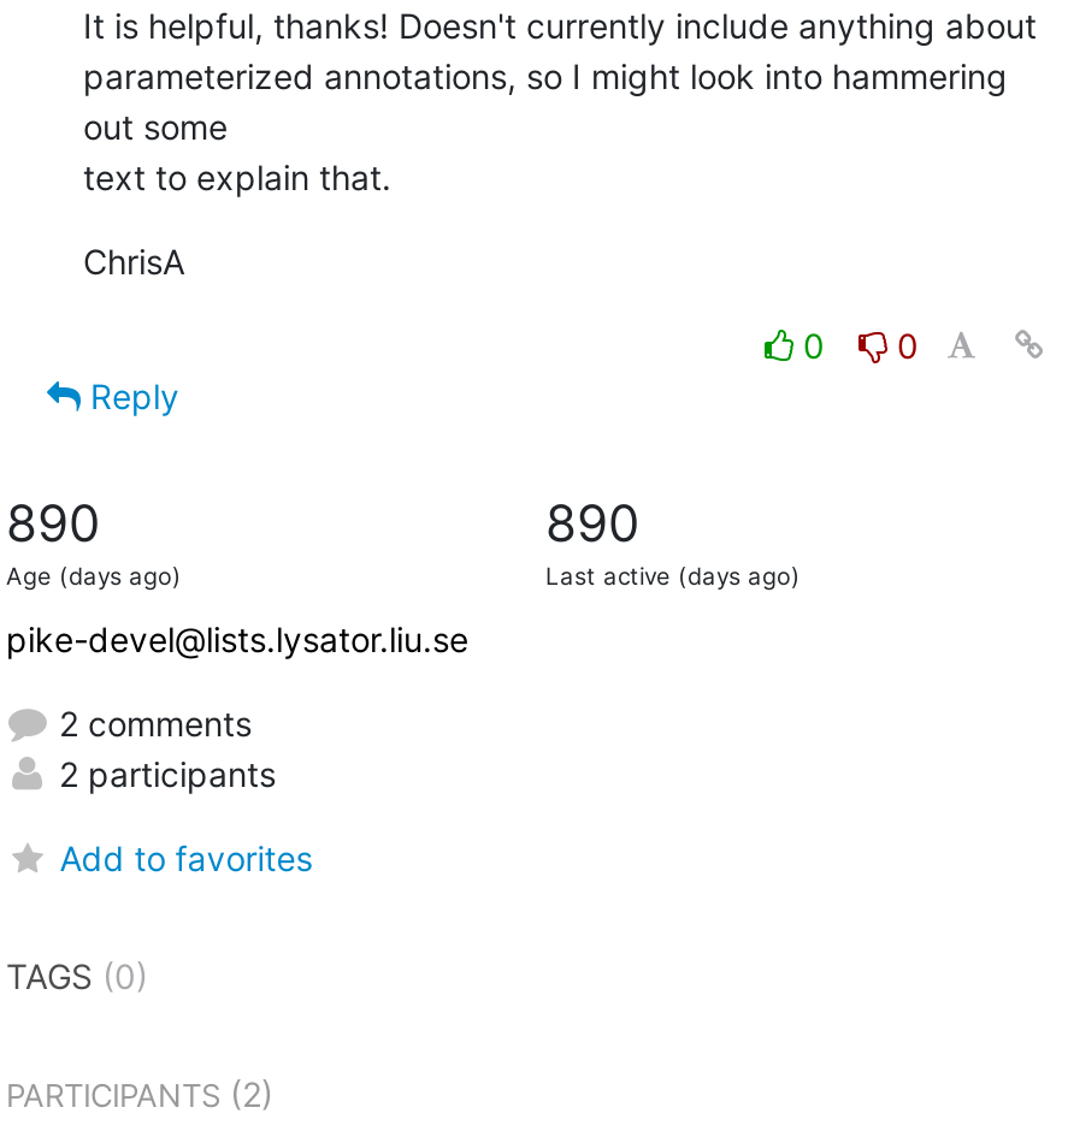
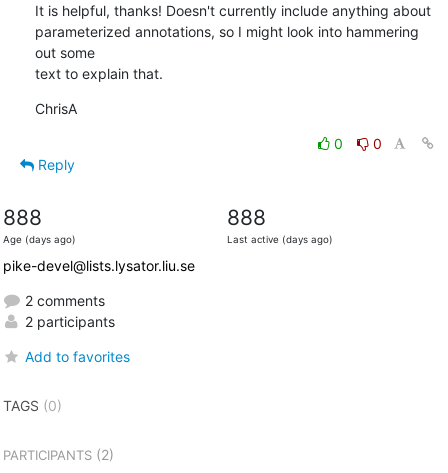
- 890
+ 888

- 890
+ 888
